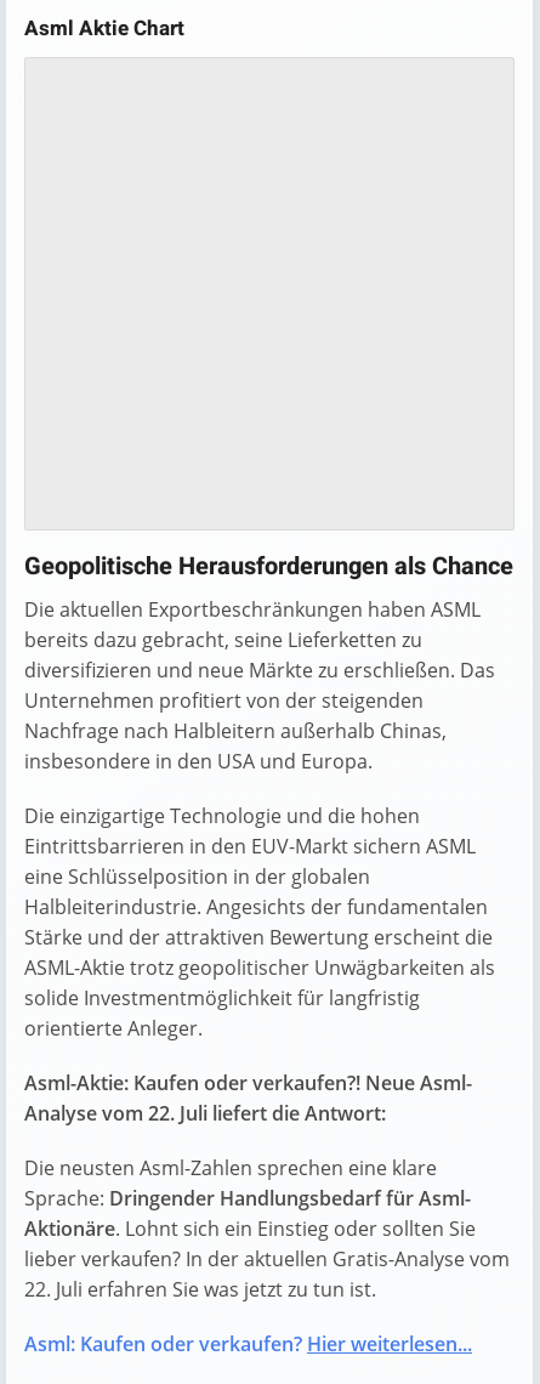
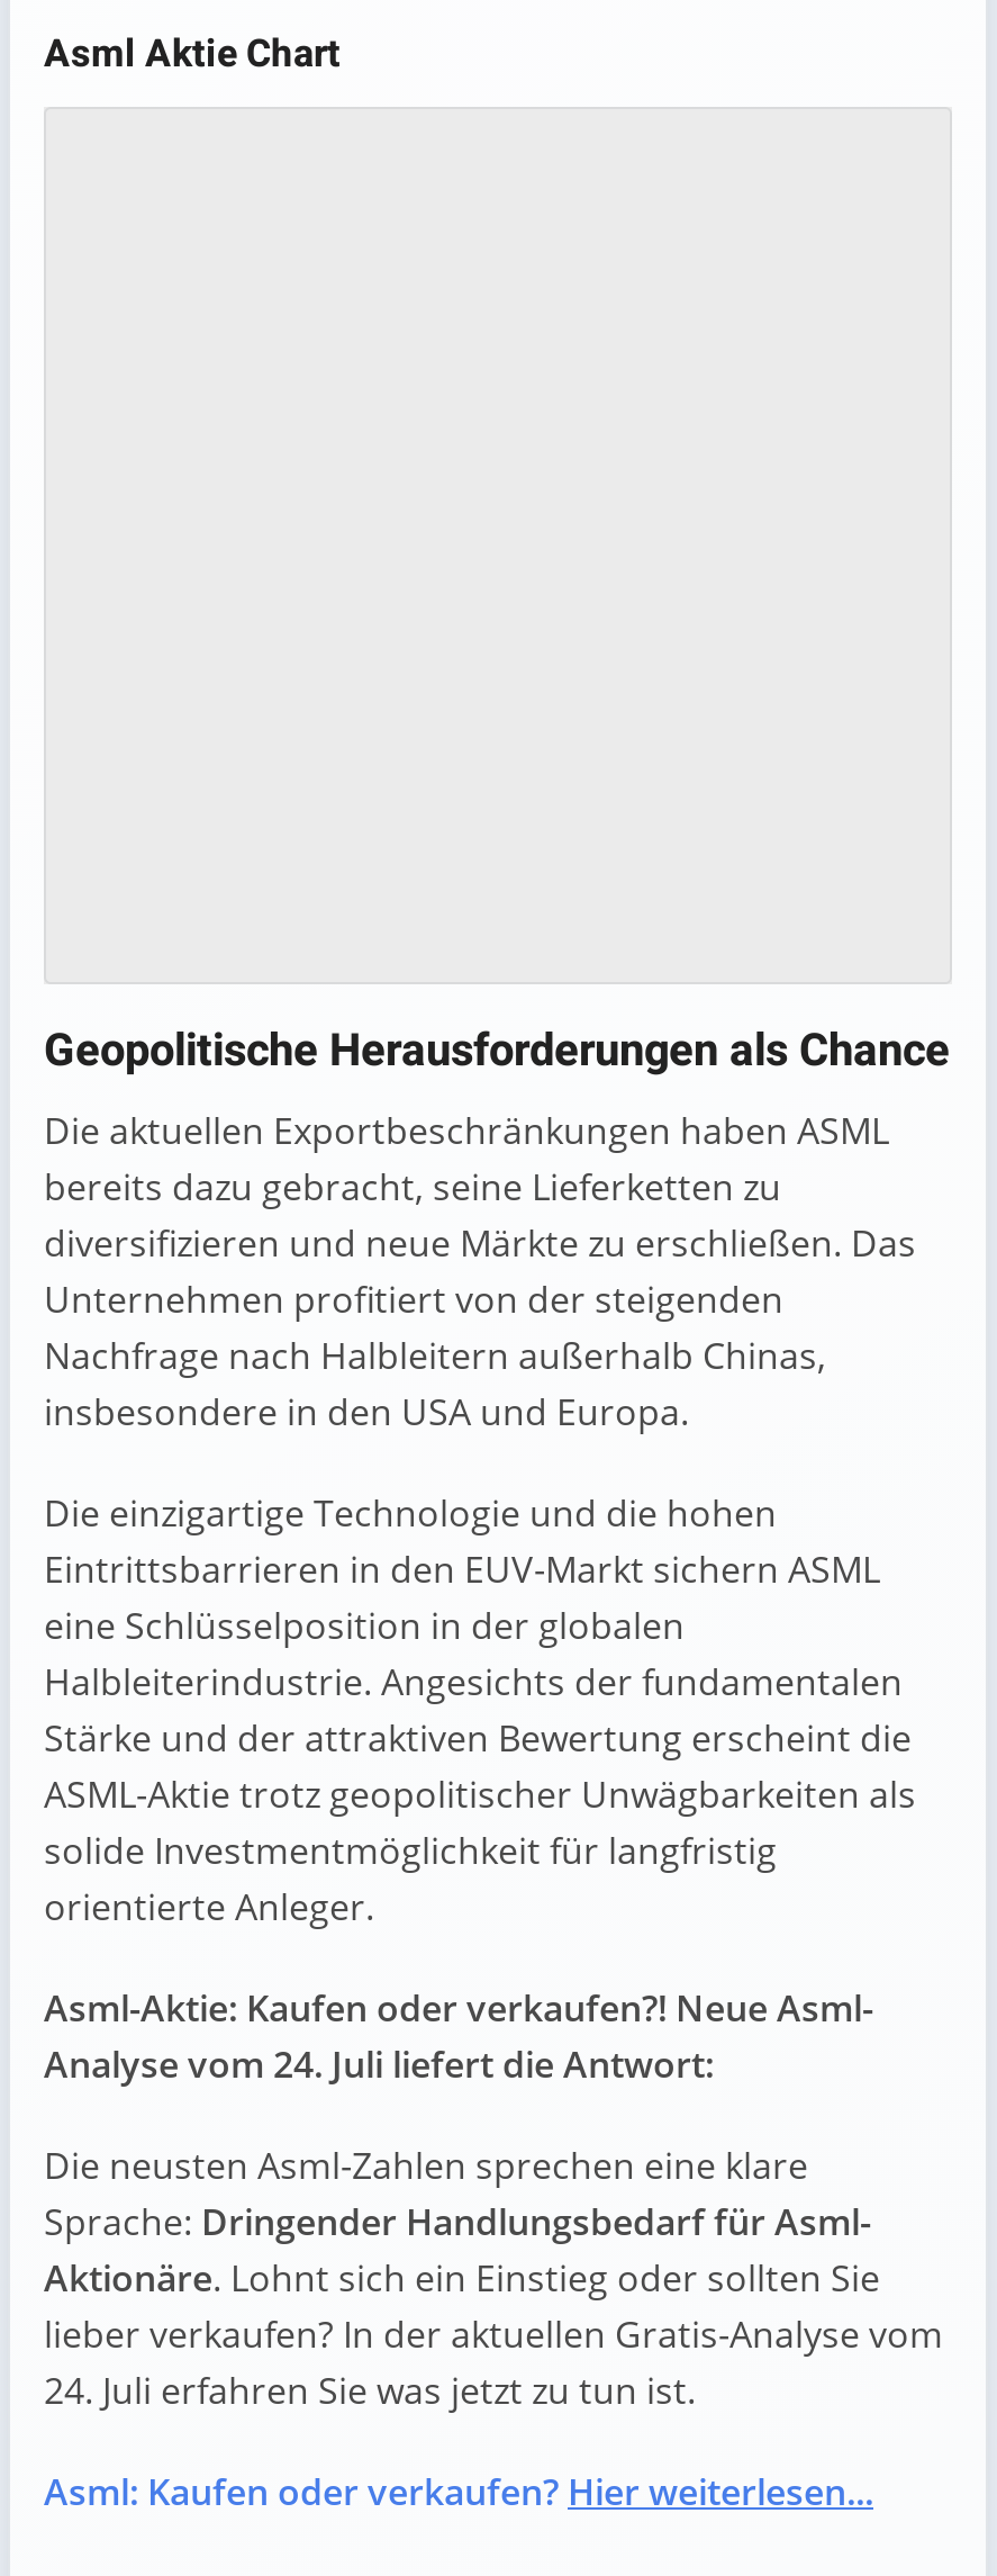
- Analyse vom 22. Juli liefert die Antwort:
+ Analyse vom 24. Juli liefert die Antwort:

- 22. Juli erfahren Sie was jetzt zu tun ist.
+ 24. Juli erfahren Sie was jetzt zu tun ist.
